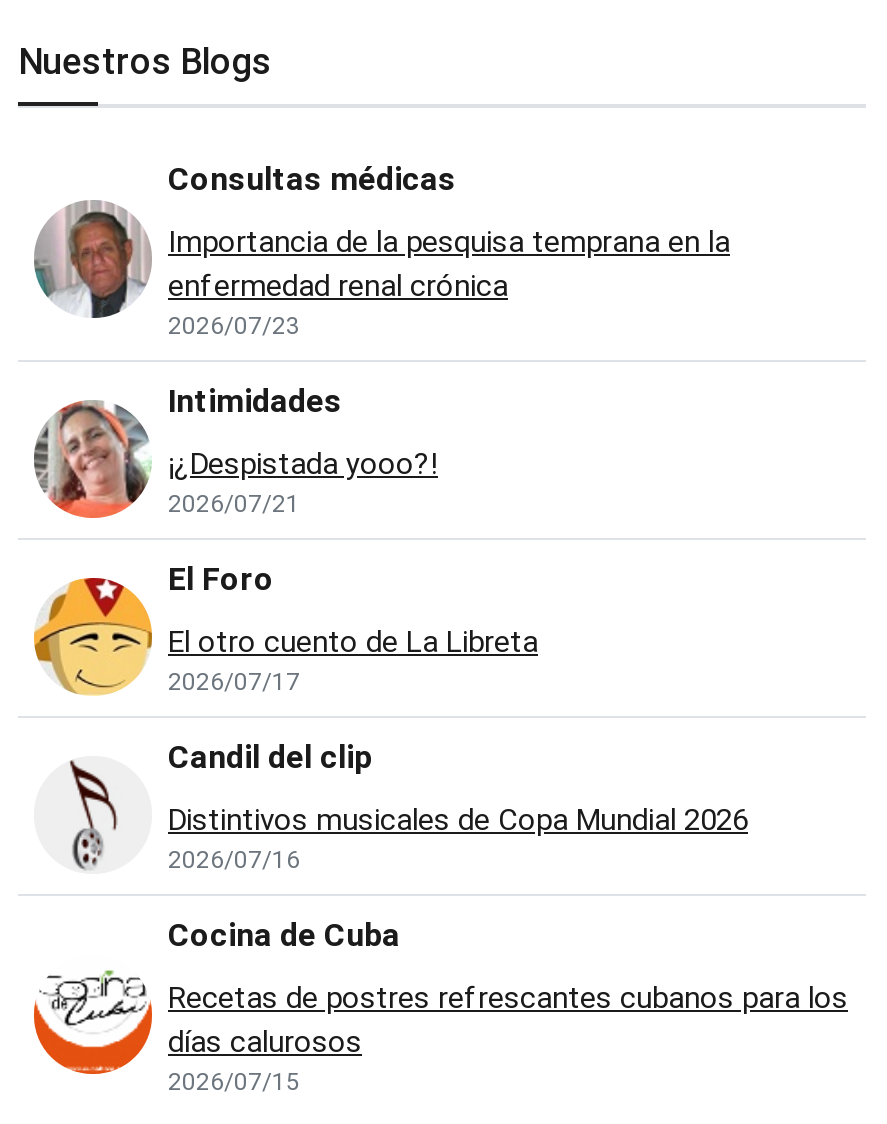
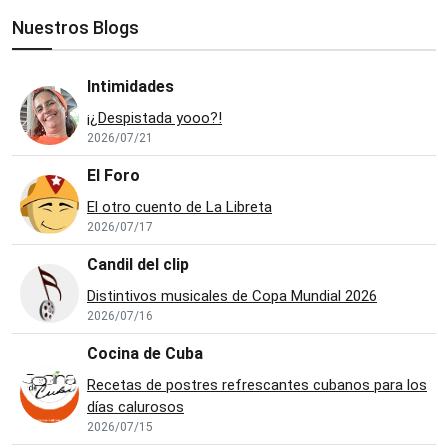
- [image]
- Consultas médicas
- Importancia de la pesquisa temprana en la
- enfermedad renal crónica
- 2026/07/23
